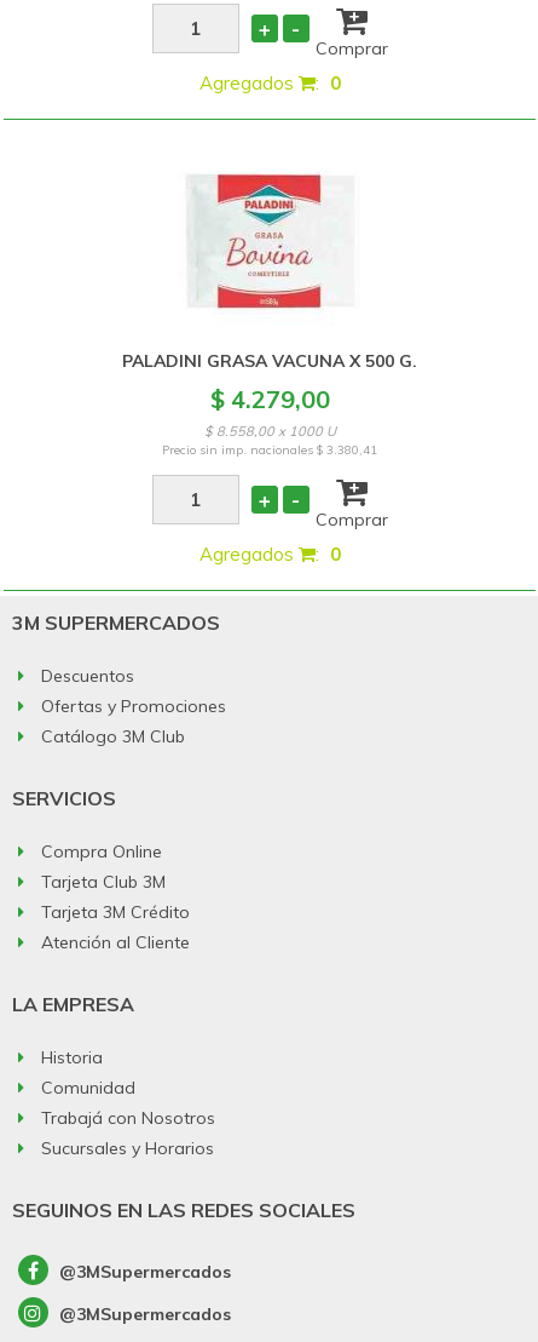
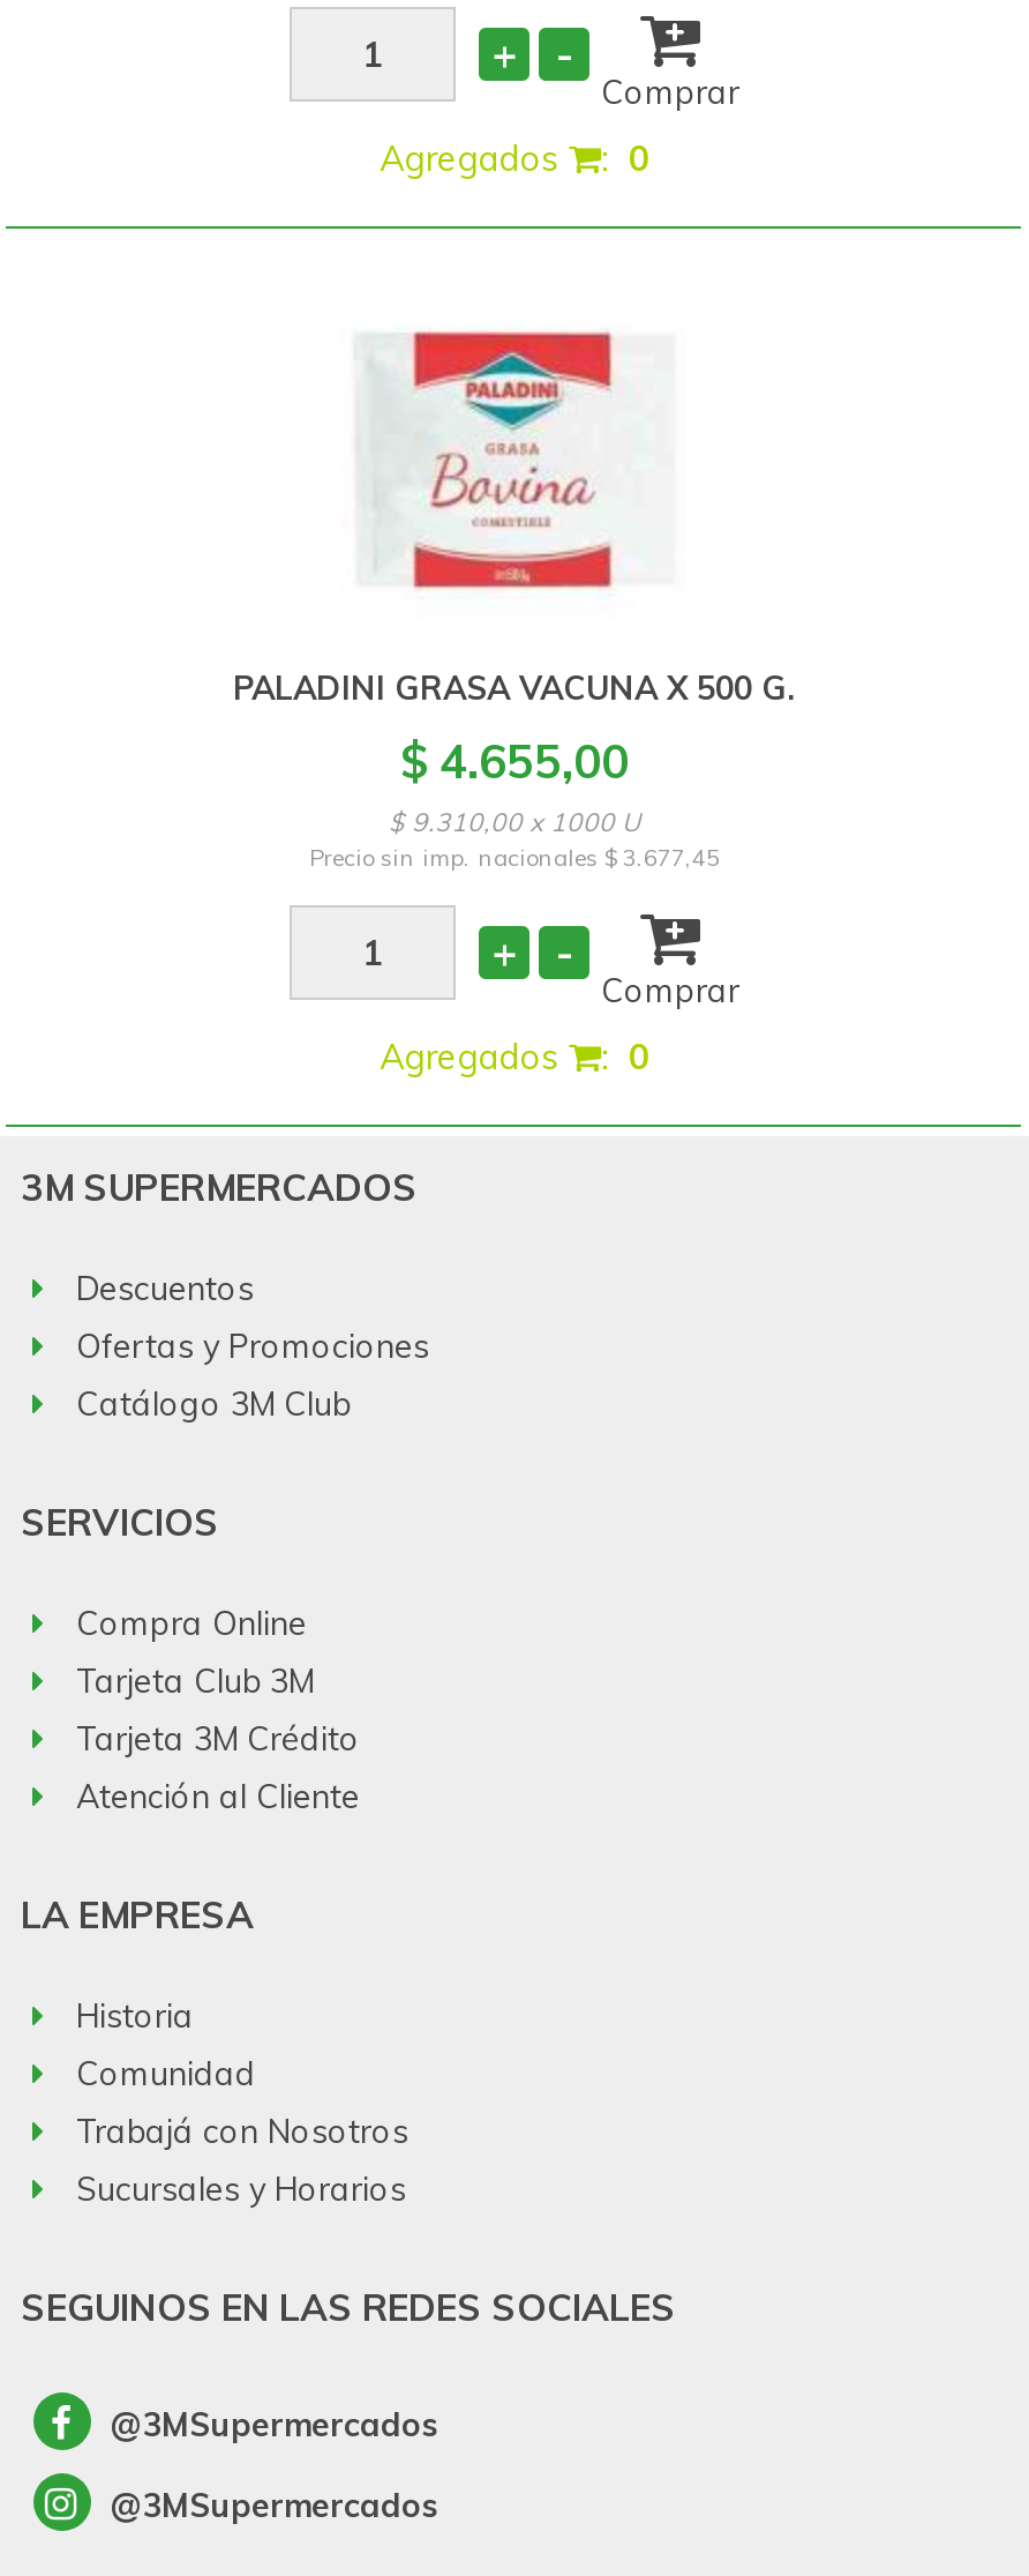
- $ 4.279,00
+ $ 4.655,00

- $ 8.558,00 x 1000 U
+ $ 9.310,00 x 1000 U

- Precio sin imp. nacionales $ 3.380,41
+ Precio sin imp. nacionales $ 3.677,45
